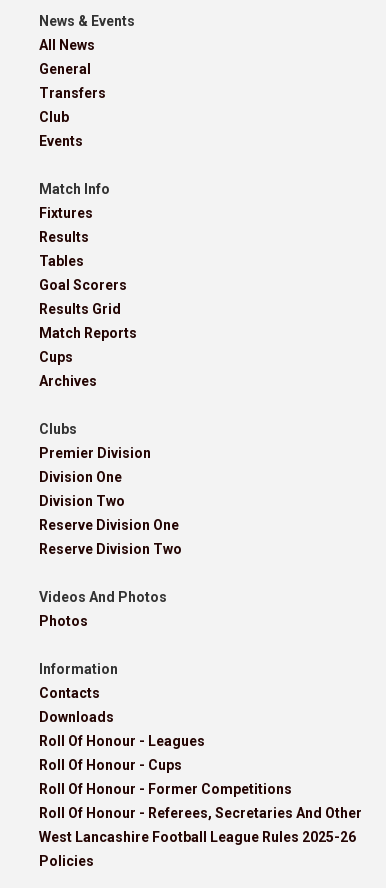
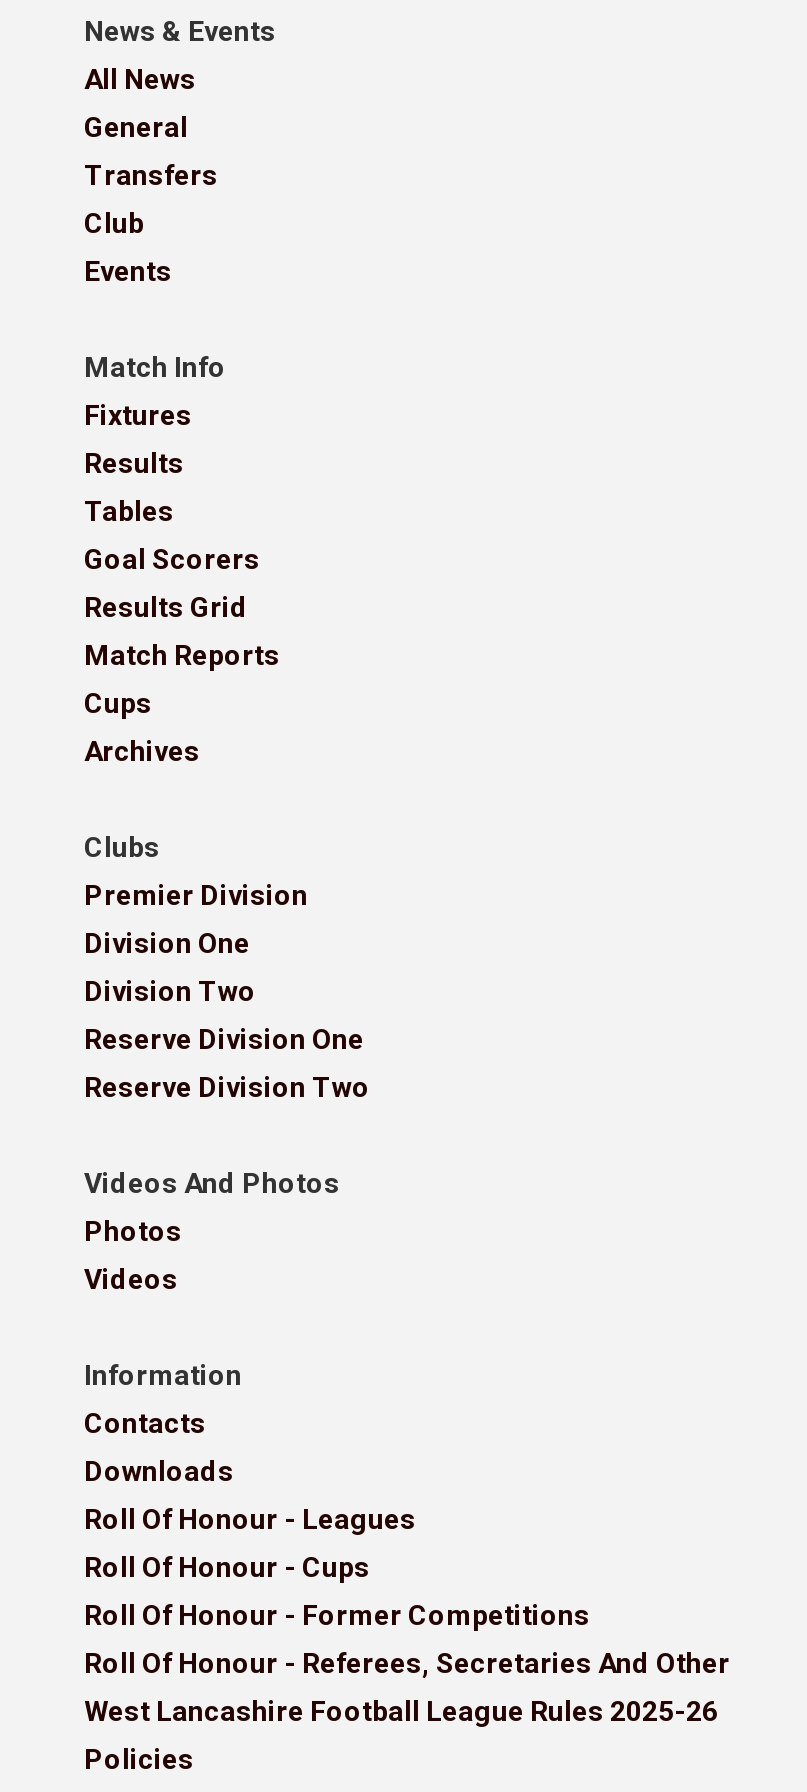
+ Videos
